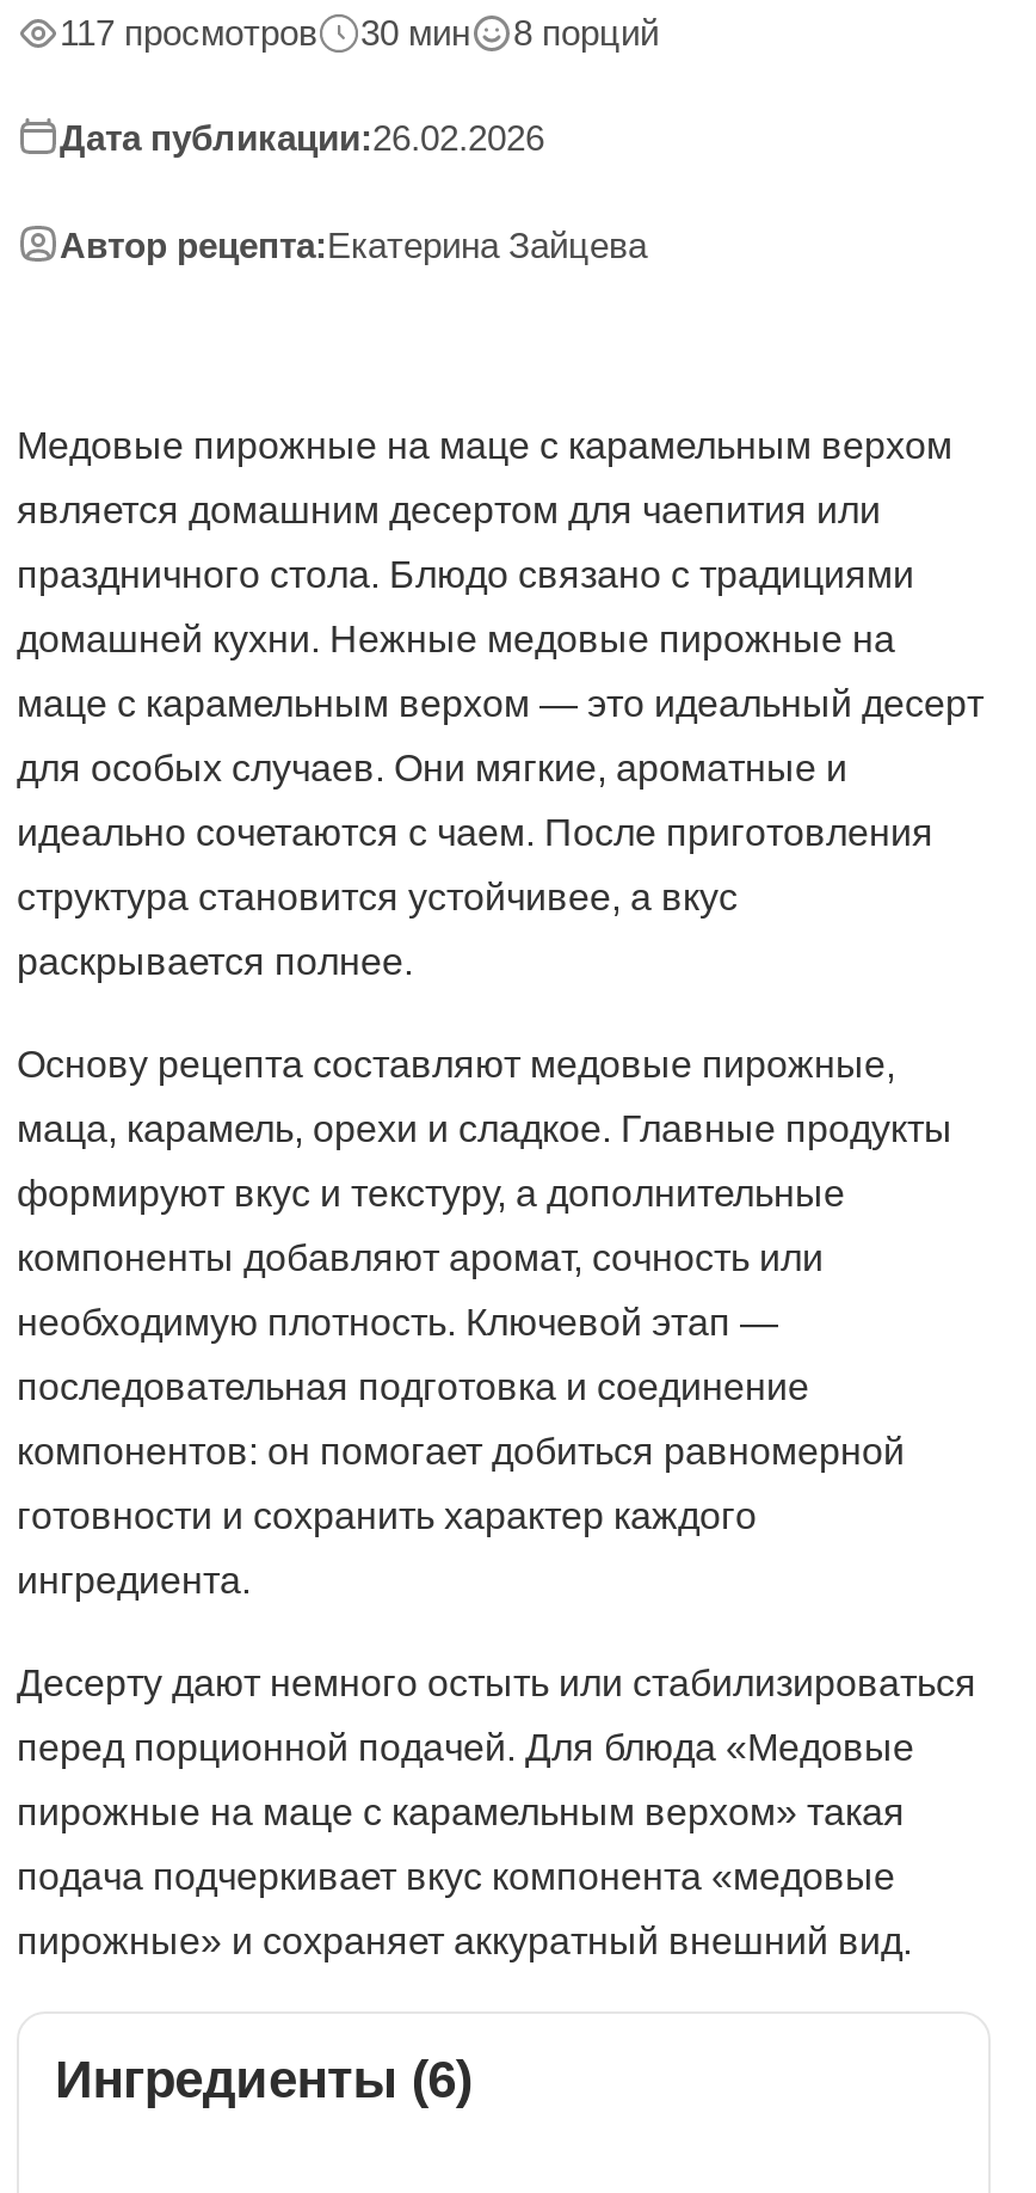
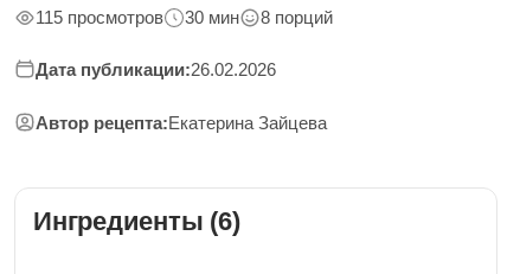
- 117 просмотров
+ 115 просмотров

- Медовые пирожные на маце с карамельным верхом
- является домашним десертом для чаепития или
- праздничного стола. Блюдо связано с традициями
- домашней кухни. Нежные медовые пирожные на
- маце с карамельным верхом — это идеальный десерт
- для особых случаев. Они мягкие, ароматные и
- идеально сочетаются с чаем. После приготовления
- структура становится устойчивее, а вкус
- раскрывается полнее.
- Основу рецепта составляют медовые пирожные,
- маца, карамель, орехи и сладкое. Главные продукты
- формируют вкус и текстуру, а дополнительные
- компоненты добавляют аромат, сочность или
- необходимую плотность. Ключевой этап —
- последовательная подготовка и соединение
- компонентов: он помогает добиться равномерной
- готовности и сохранить характер каждого
- ингредиента.
- Десерту дают немного остыть или стабилизироваться
- перед порционной подачей. Для блюда «Медовые
- пирожные на маце с карамельным верхом» такая
- подача подчеркивает вкус компонента «медовые
- пирожные» и сохраняет аккуратный внешний вид.
